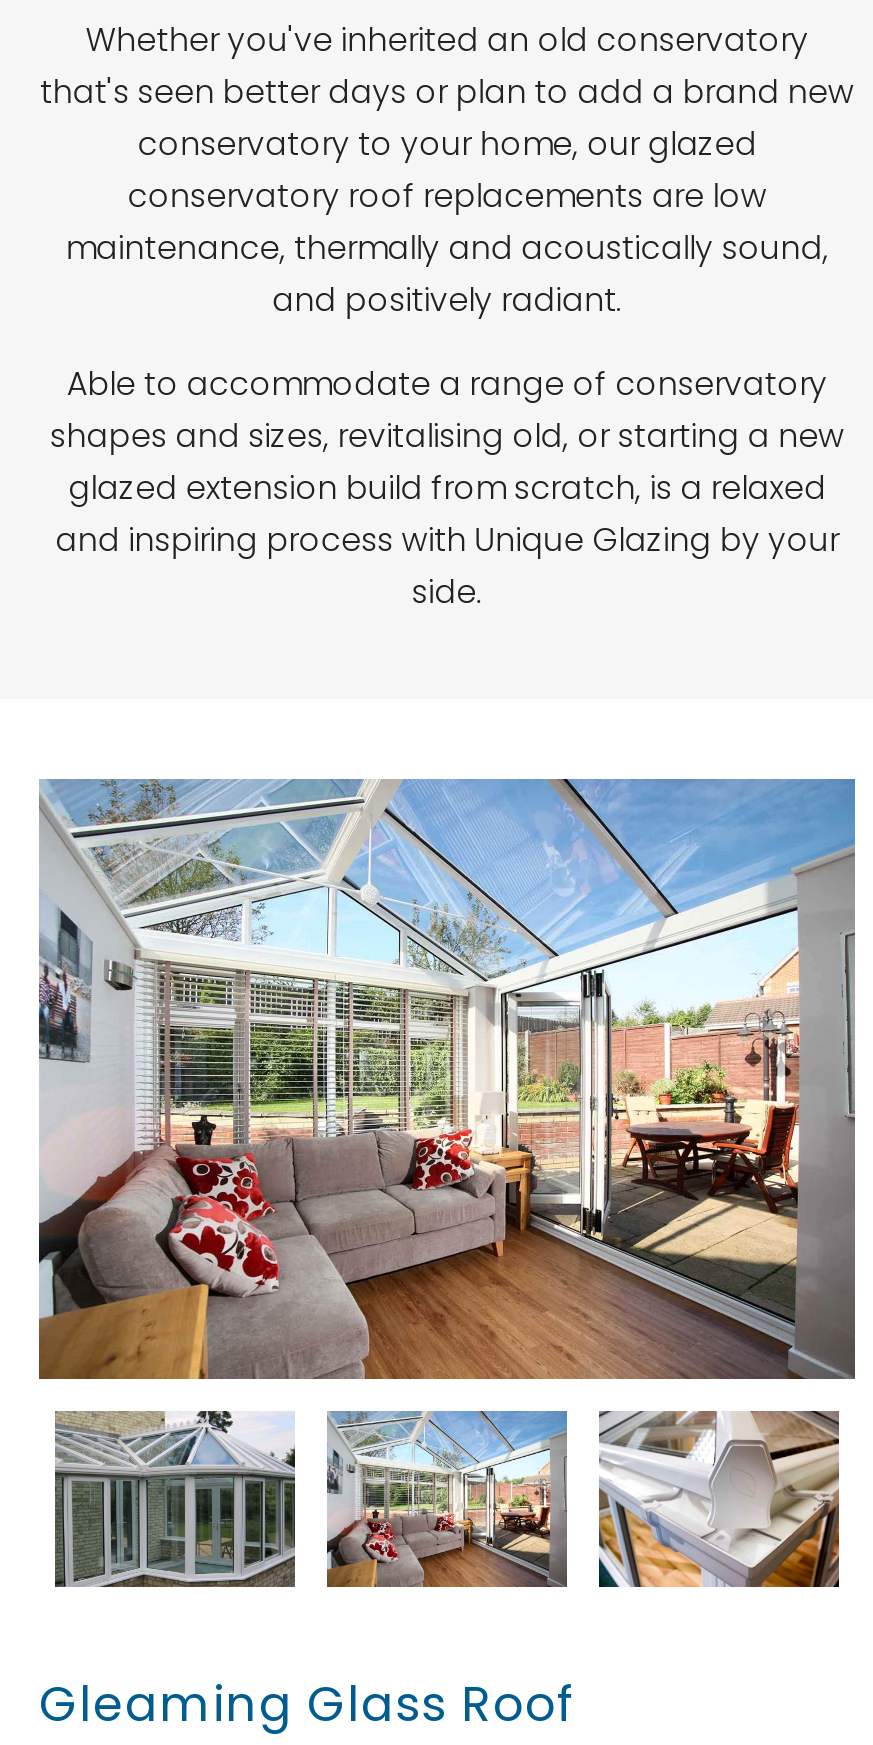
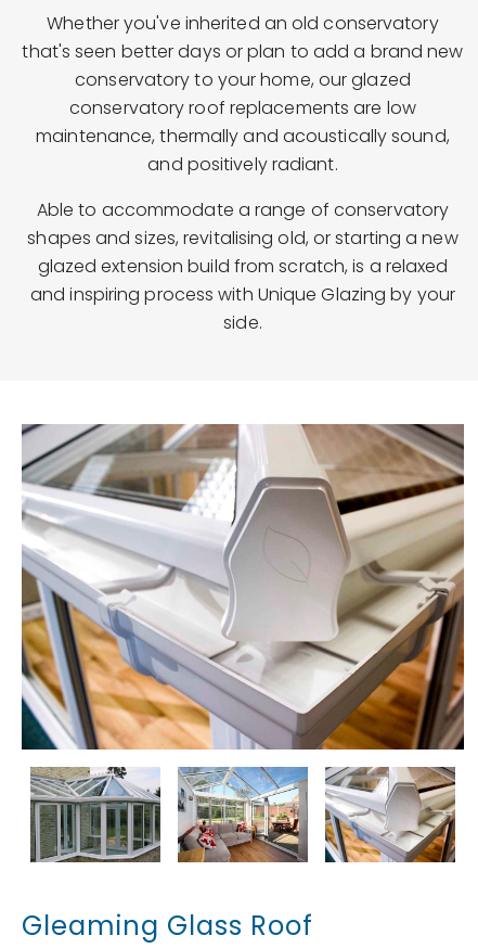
- [image]
+ [image]
